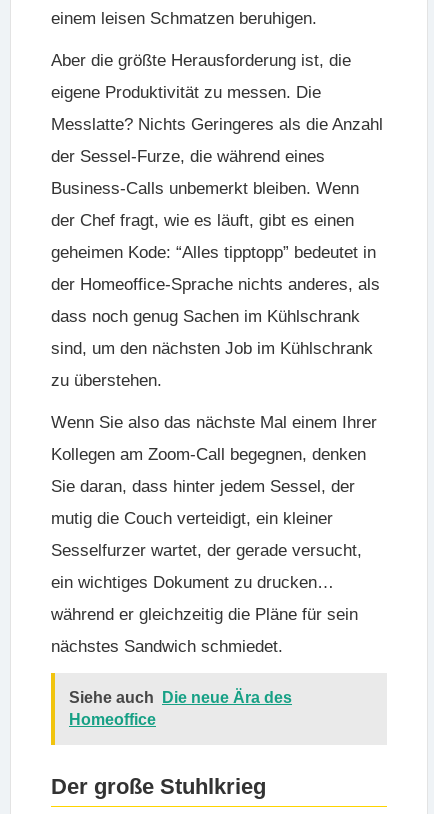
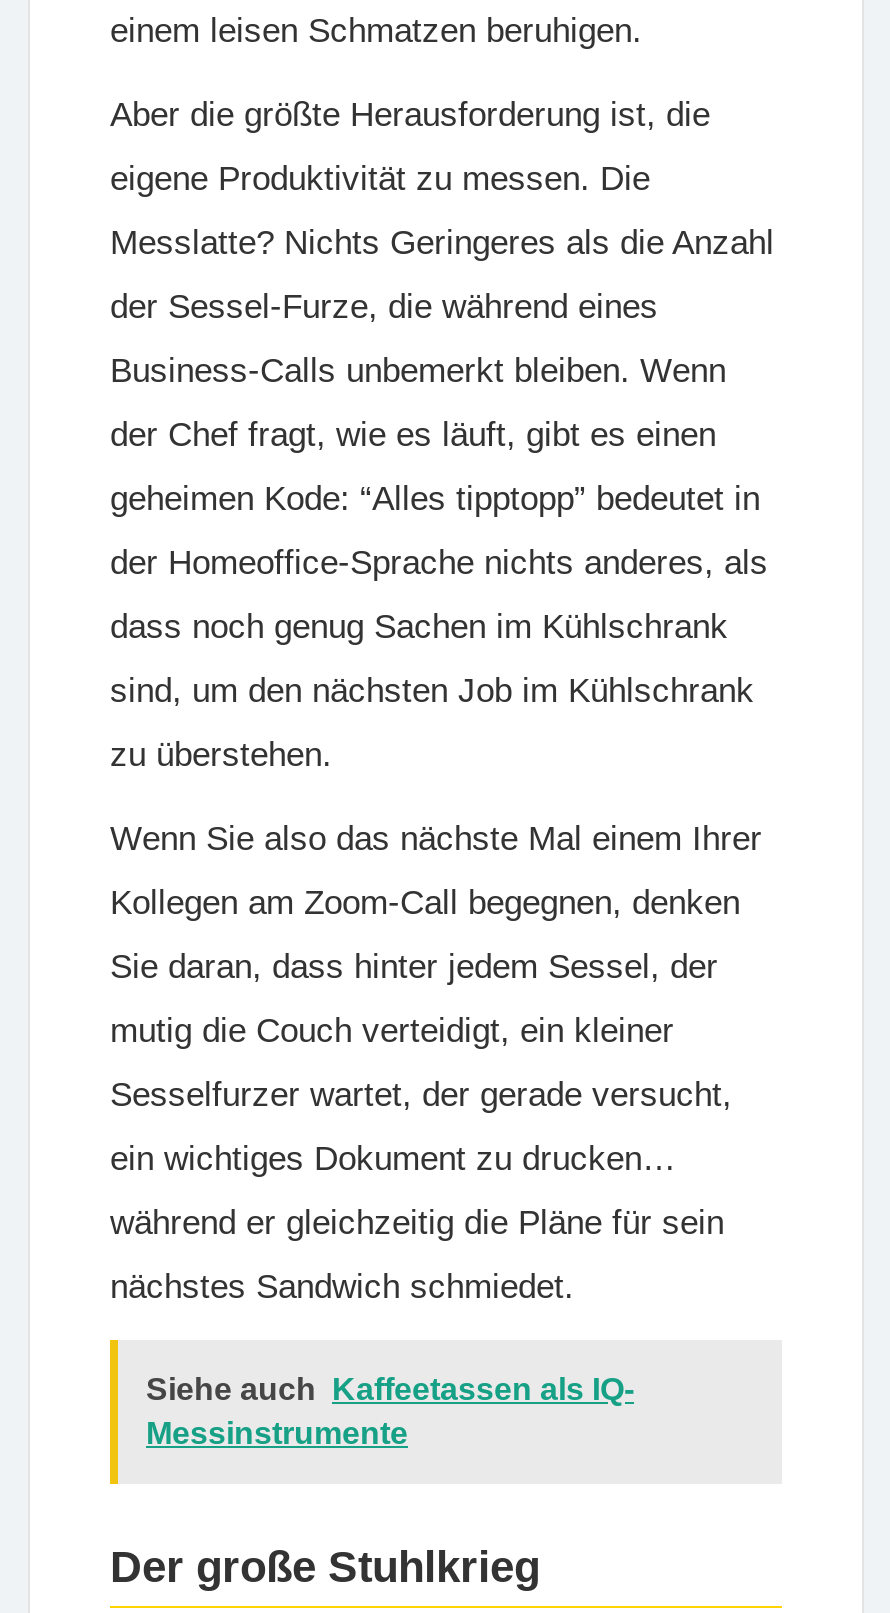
- Siehe auch Die neue Ära des
- Homeoffice
+ Siehe auch Kaffeetassen als IQ-
+ Messinstrumente
